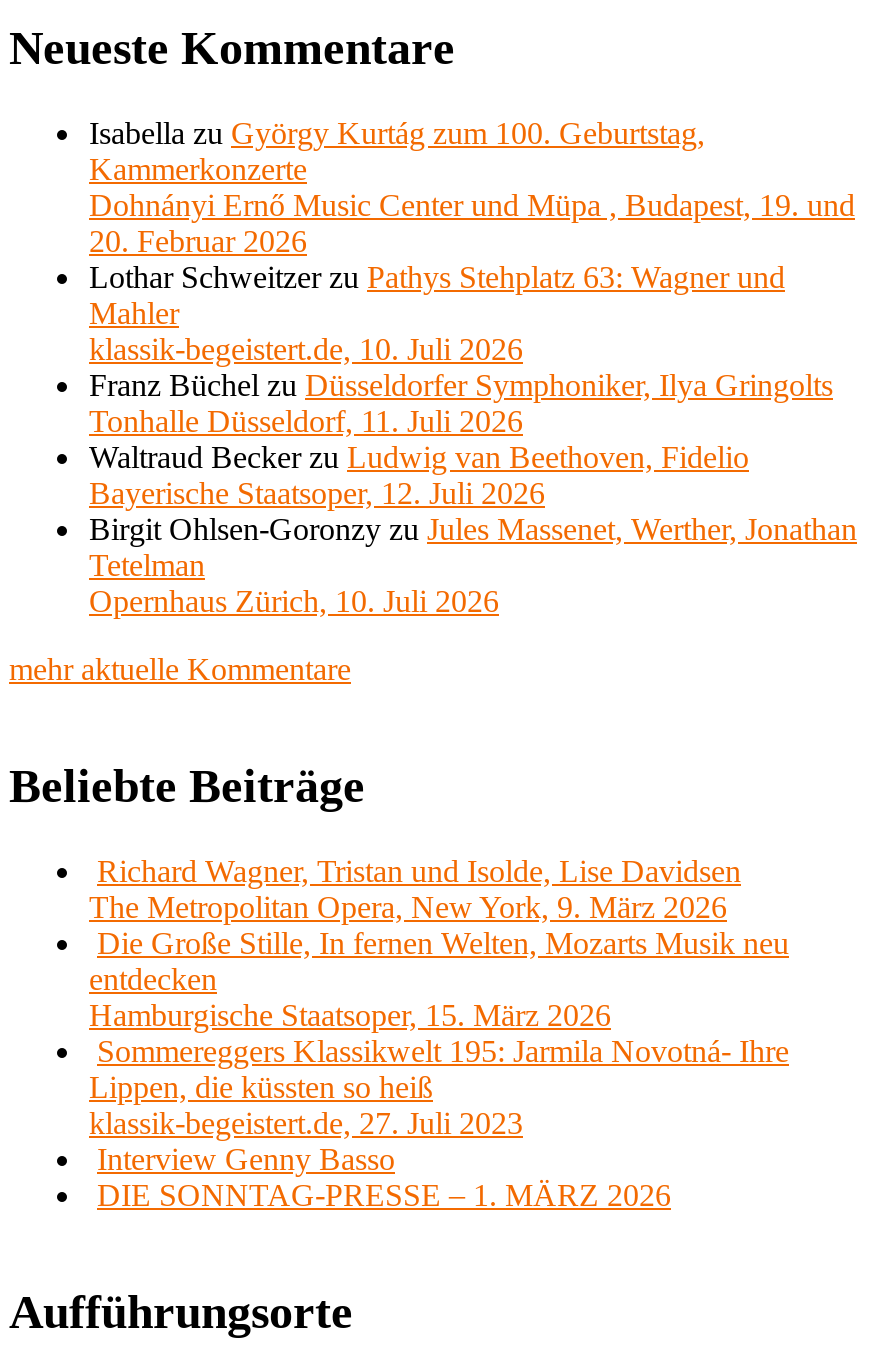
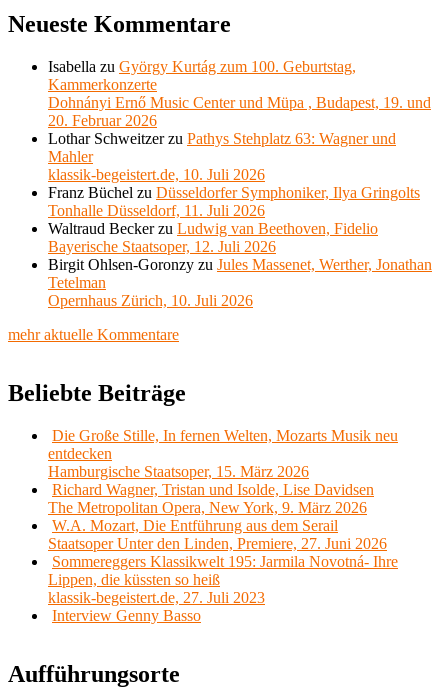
moved down: Richard Wagner, Tristan und Isolde, Lise Davidsen | The Metropolitan Opera, New York, 9. März 2026

moved up: Die Große Stille, In fernen Welten, Mozarts Musik neu | entdecken | Hamburgische Staatsoper, 15. März 2026

+ W.A. Mozart, Die Entführung aus dem Serail
+ Staatsoper Unter den Linden, Premiere, 27. Juni 2026

moved down: Sommereggers Klassikwelt 195: Jarmila Novotná- Ihre | Lippen, die küssten so heiß | klassik-begeistert.de, 27. Juli 2023 | Interview Genny Basso

- DIE SONNTAG-PRESSE – 1. MÄRZ 2026
